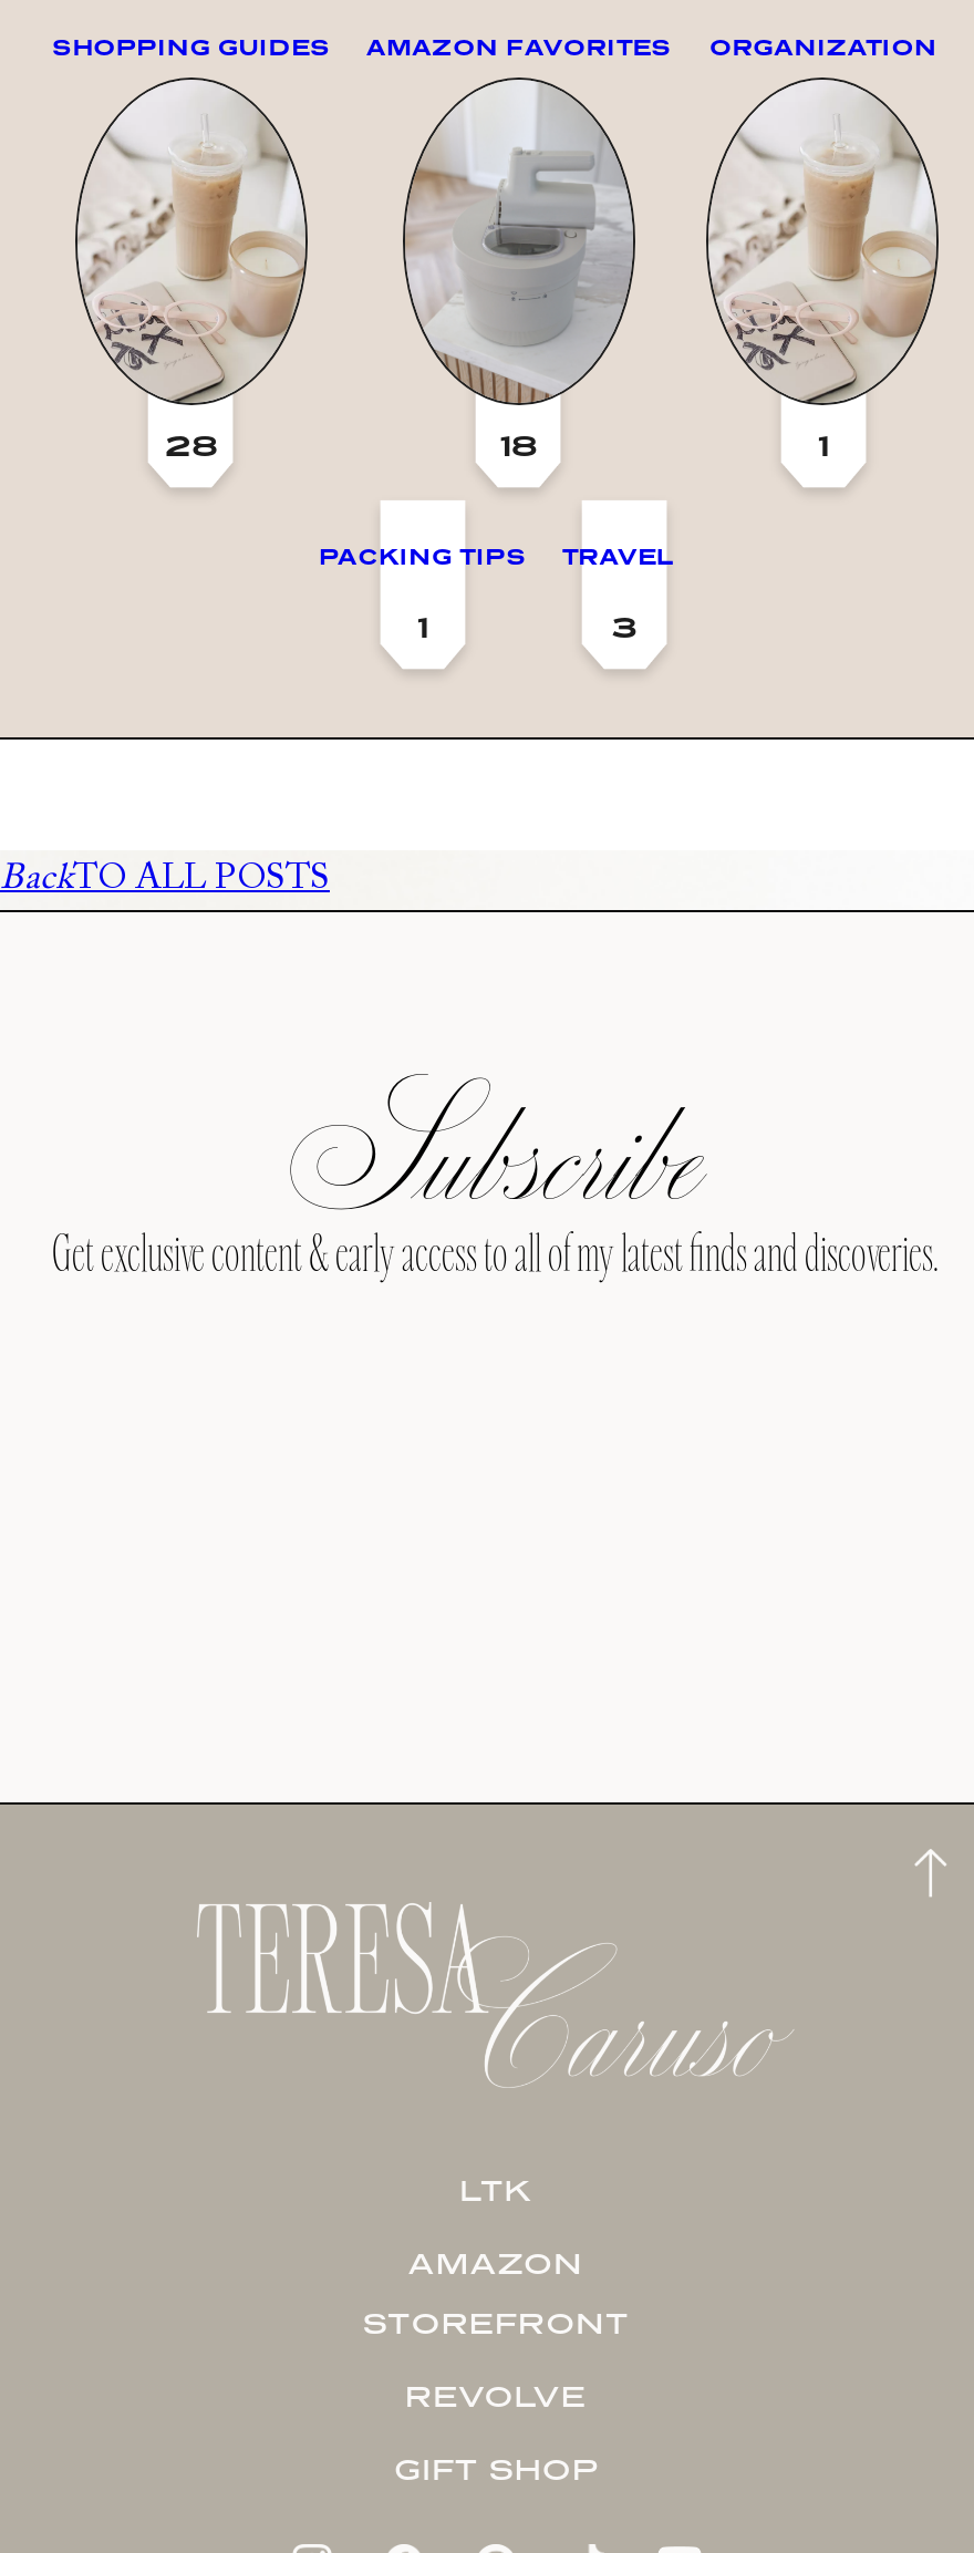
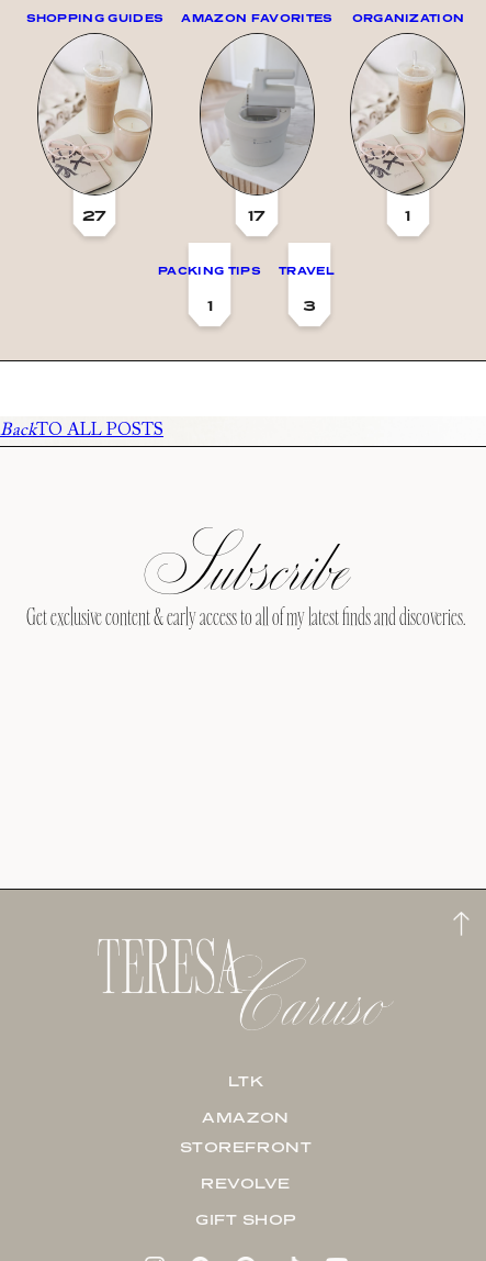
- 28
+ 27

- 18
+ 17
